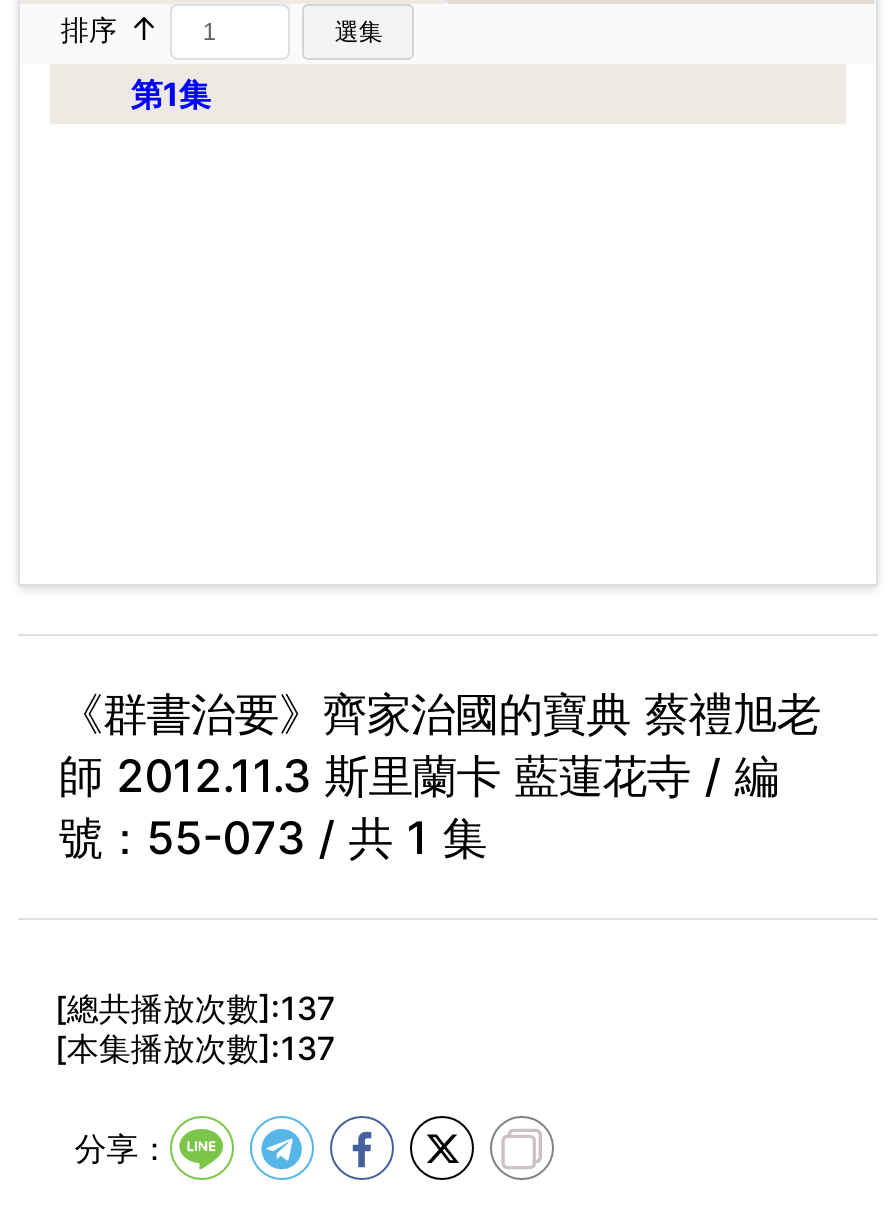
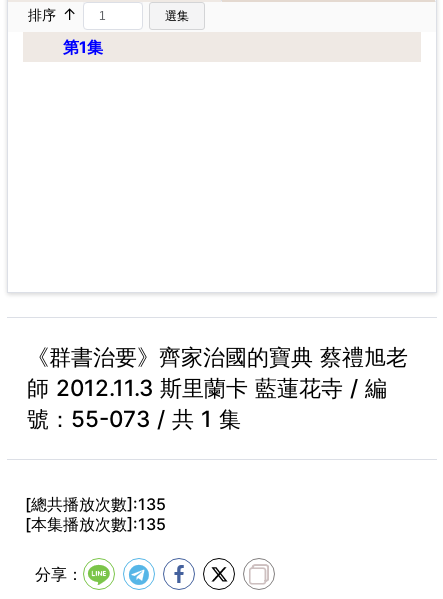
- [總共播放次數]:137
+ [總共播放次數]:135

- [本集播放次數]:137
+ [本集播放次數]:135
